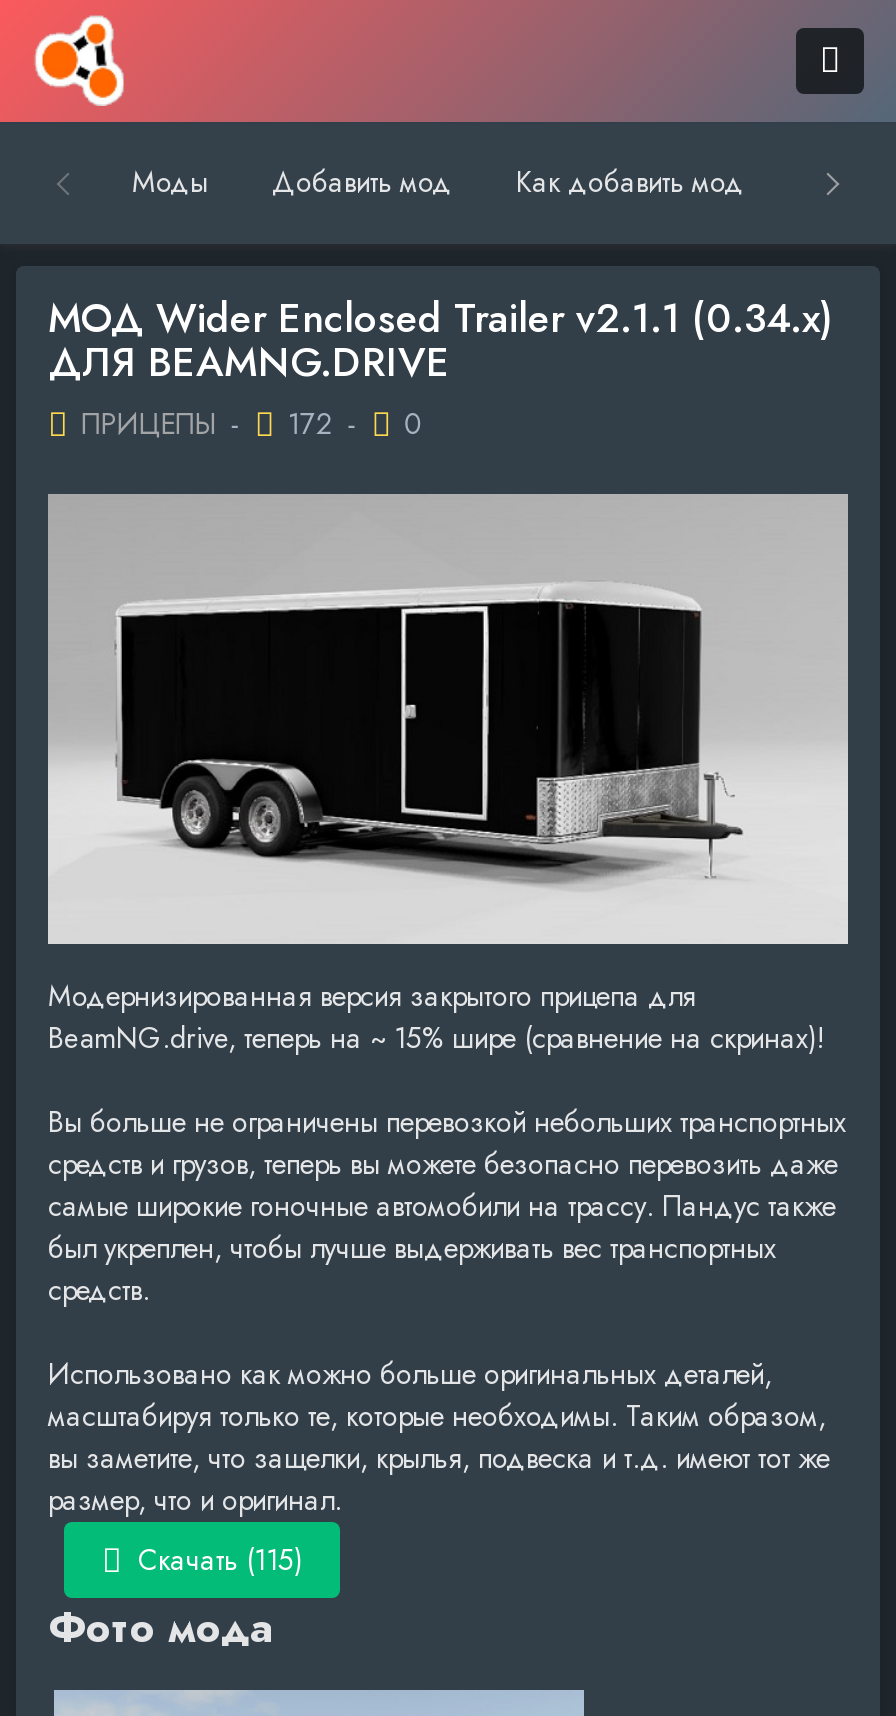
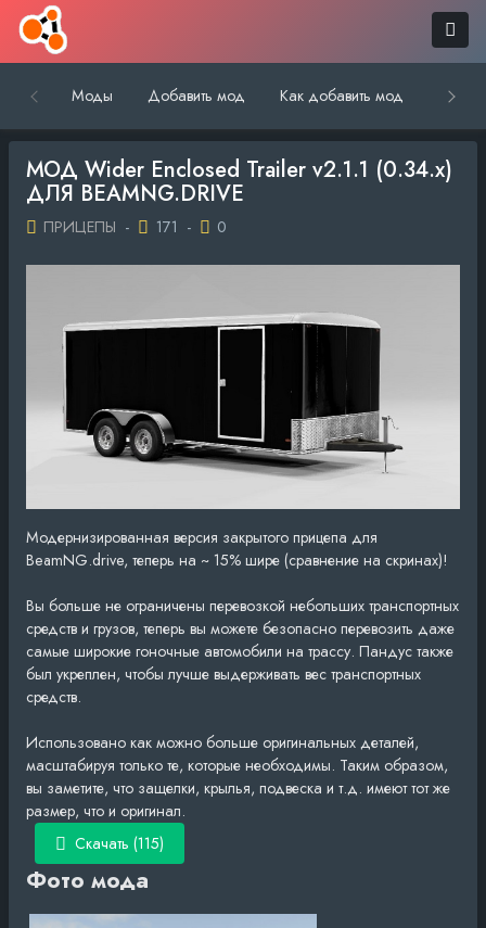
- ПРИЦЕПЫ - 172 - 0
+ ПРИЦЕПЫ - 171 - 0
